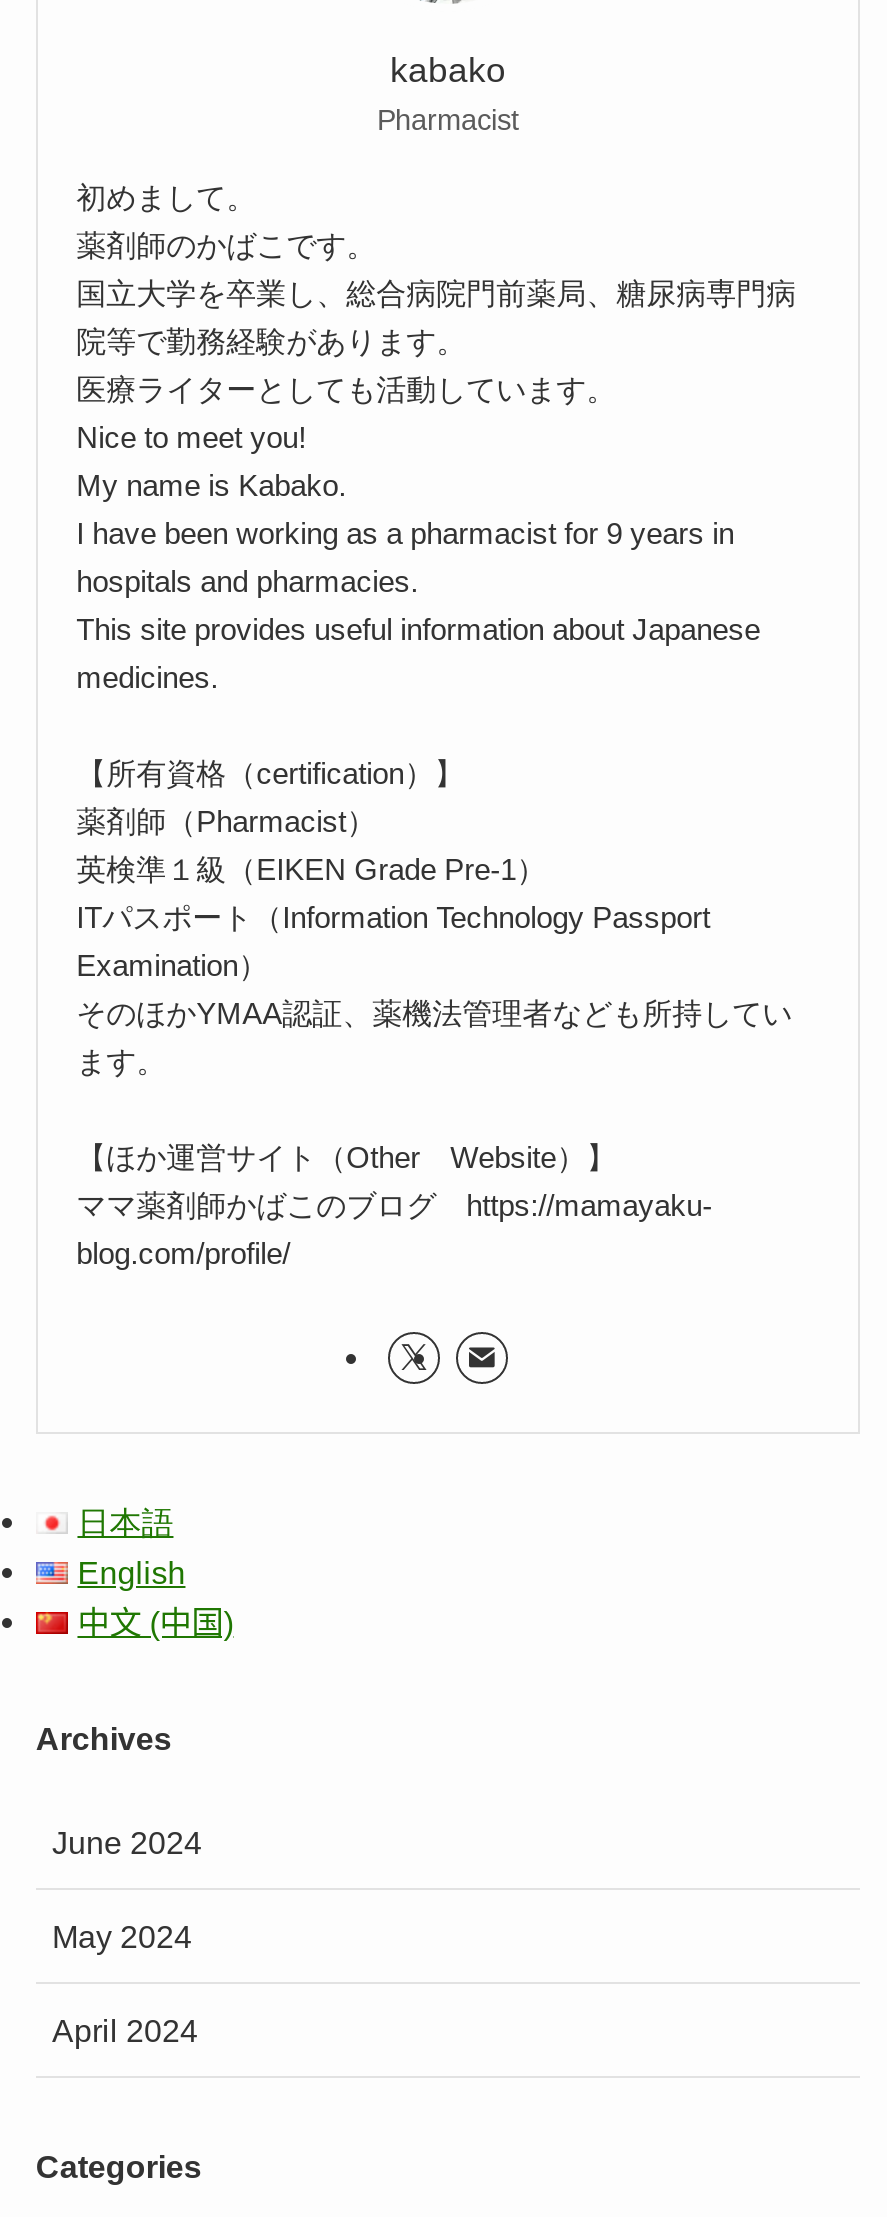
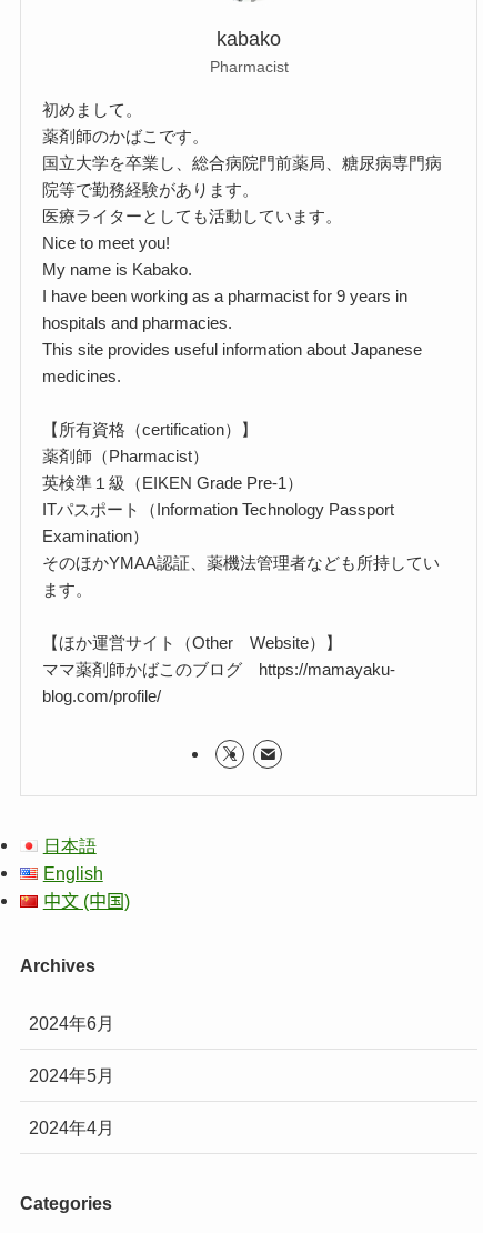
- June 2024
+ 2024年6月

- May 2024
+ 2024年5月

- April 2024
+ 2024年4月
